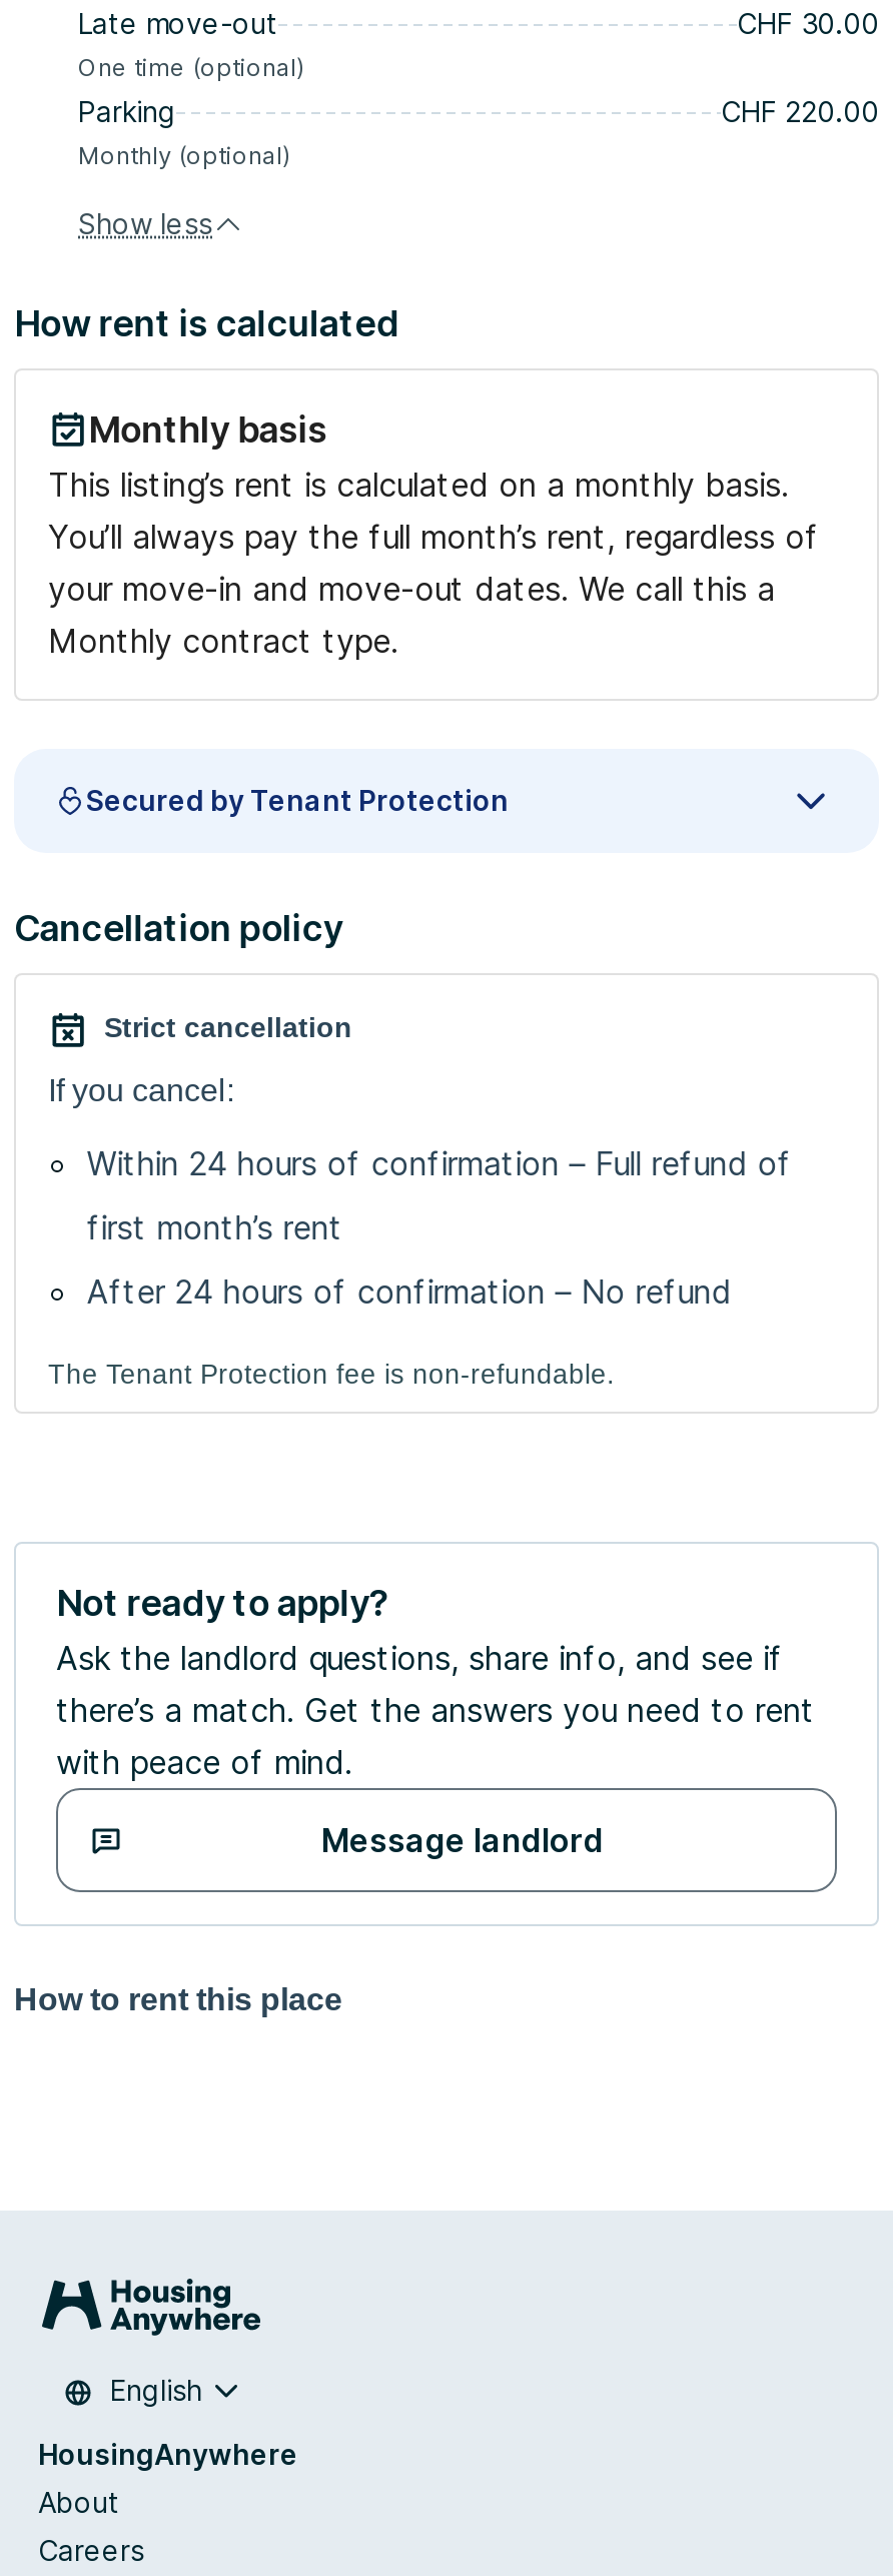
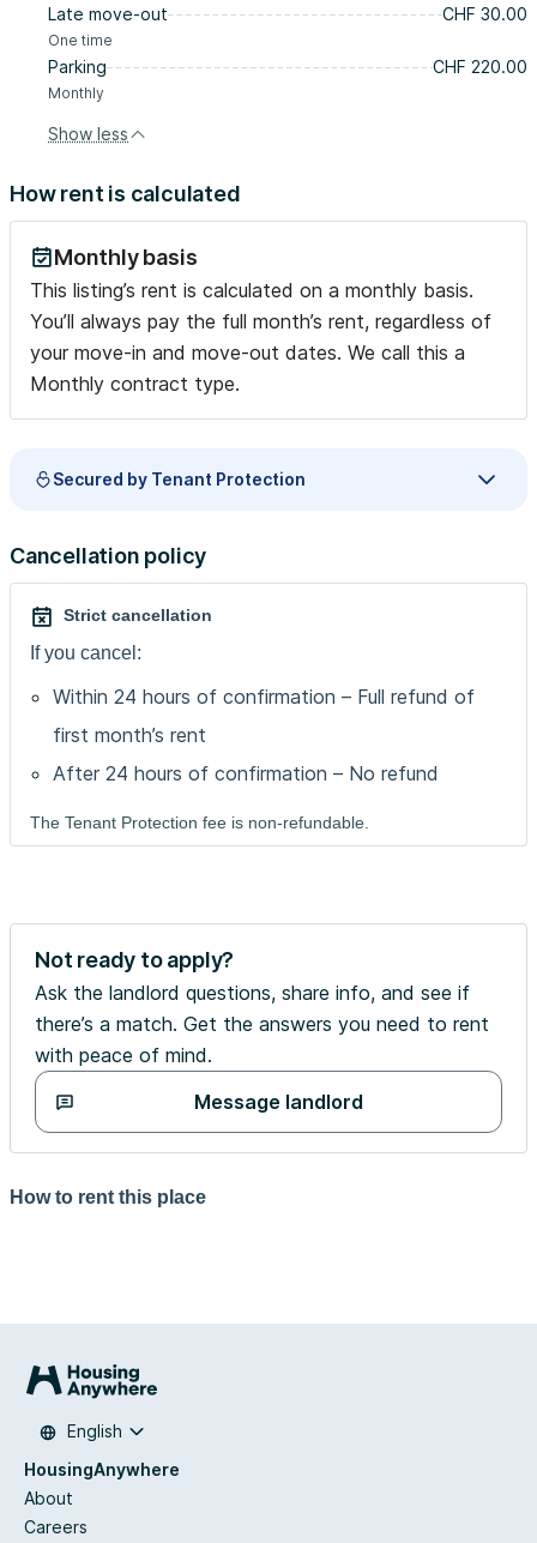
- One time (optional)
+ One time

- Monthly (optional)
+ Monthly
